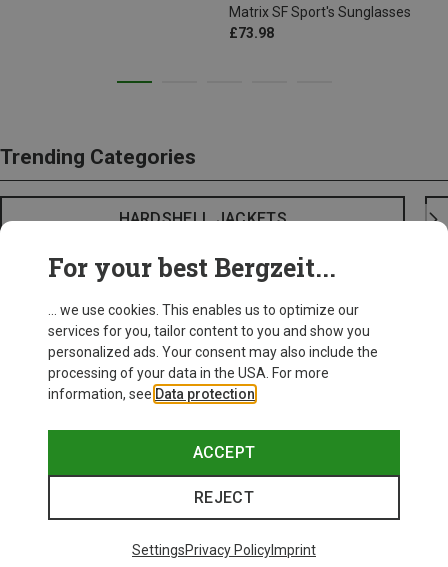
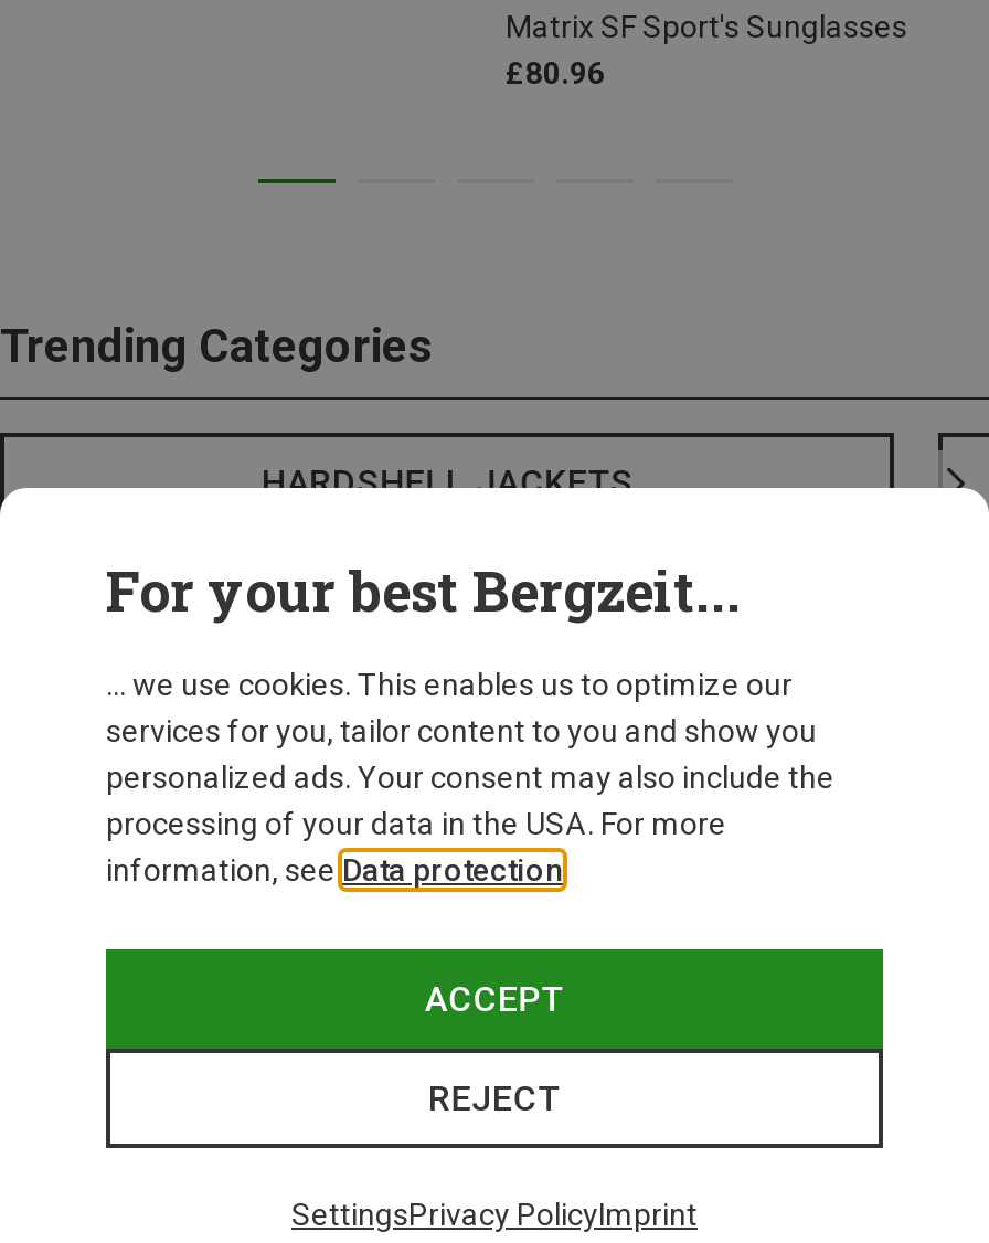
- £73.98
+ £80.96
